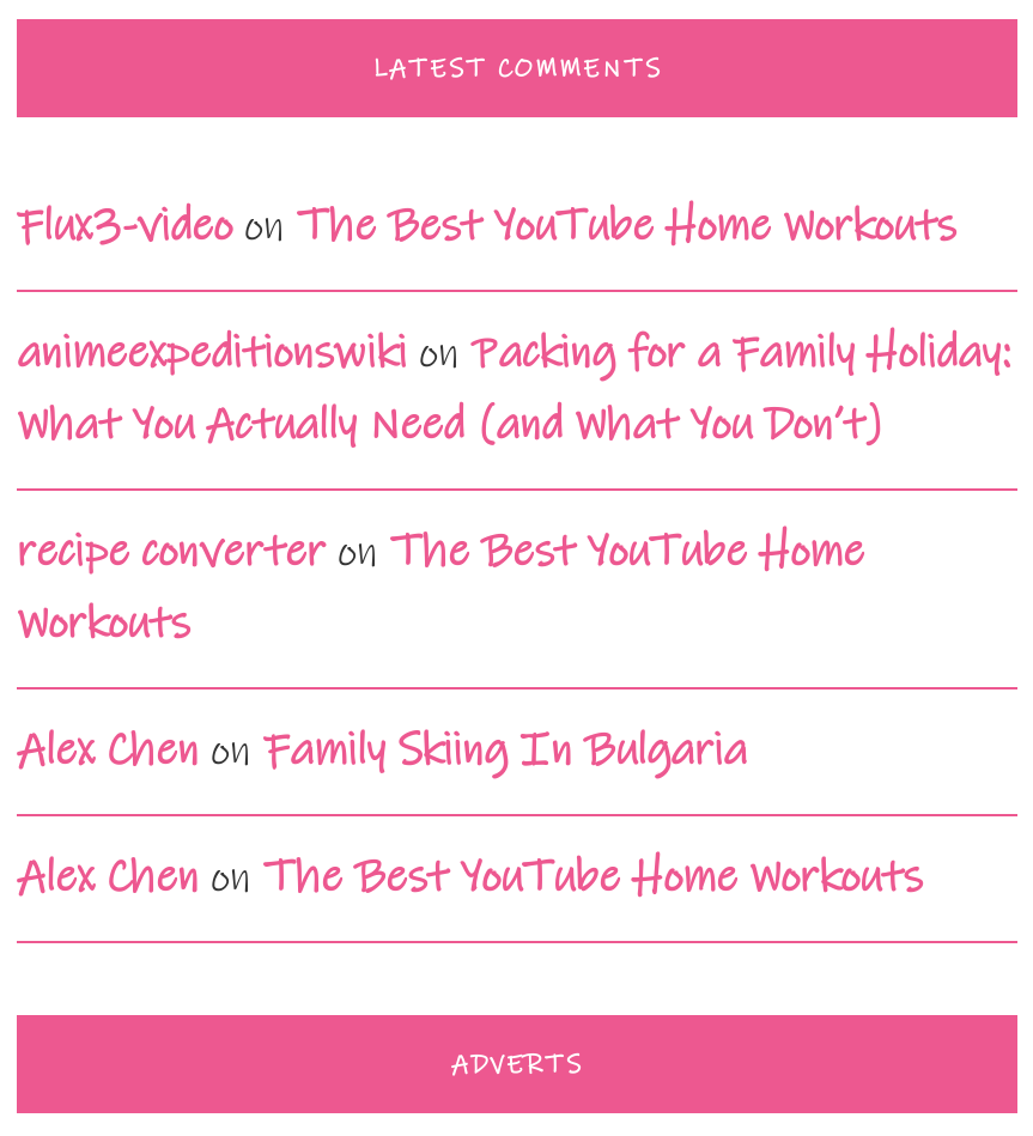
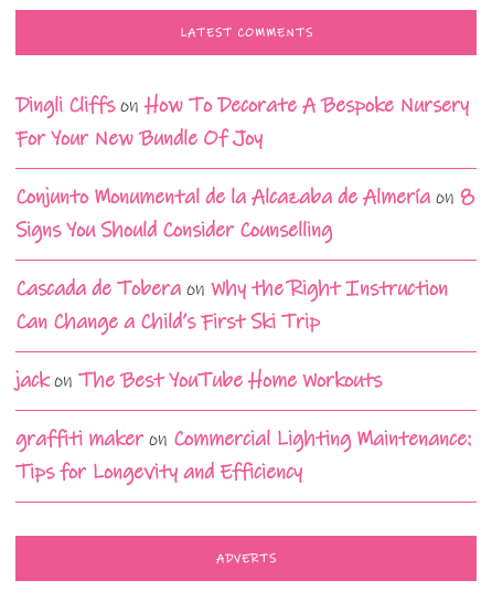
- Flux3-video on The Best YouTube Home Workouts
+ Dingli Cliffs on How To Decorate A Bespoke Nursery
+ For Your New Bundle Of Joy

- animeexpeditionswiki on Packing for a Family Holiday:
- What You Actually Need (and What You Don’t)
+ Conjunto Monumental de la Alcazaba de Almería on 8
+ Signs You Should Consider Counselling

- recipe converter on The Best YouTube Home
- Workouts
+ Cascada de Tobera on Why the Right Instruction
+ Can Change a Child’s First Ski Trip

- Alex Chen on Family Skiing In Bulgaria
+ jack on The Best YouTube Home Workouts

- Alex Chen on The Best YouTube Home Workouts
+ graffiti maker on Commercial Lighting Maintenance:
+ Tips for Longevity and Efficiency
